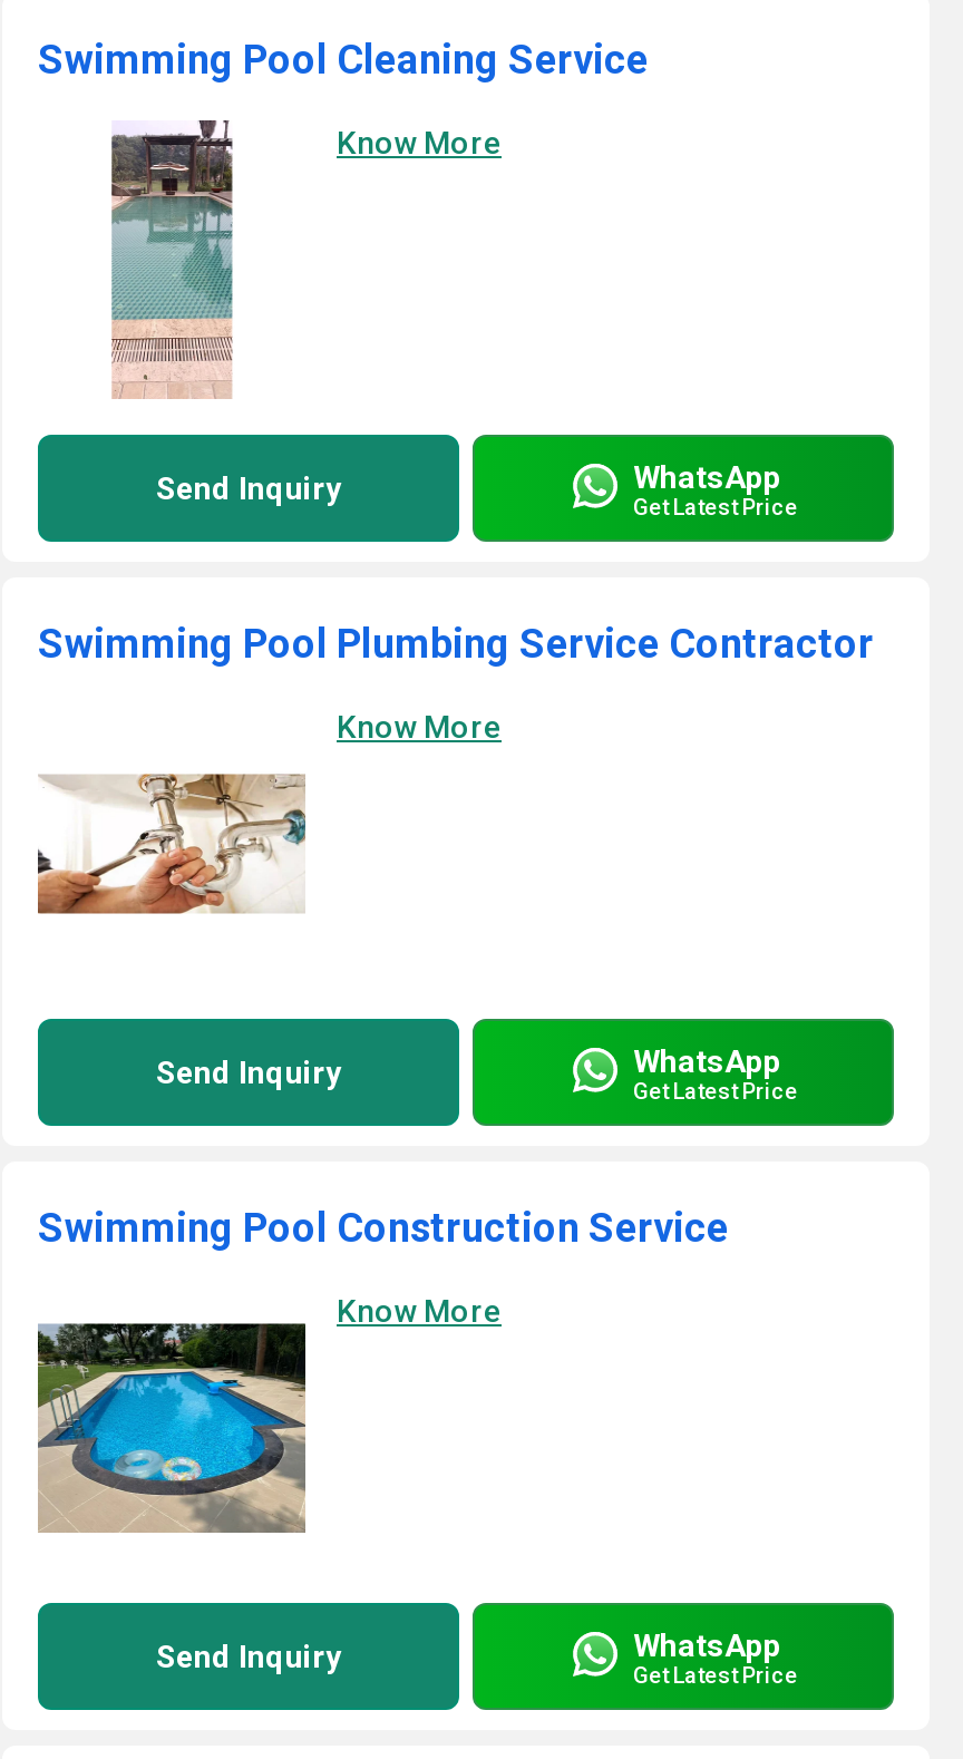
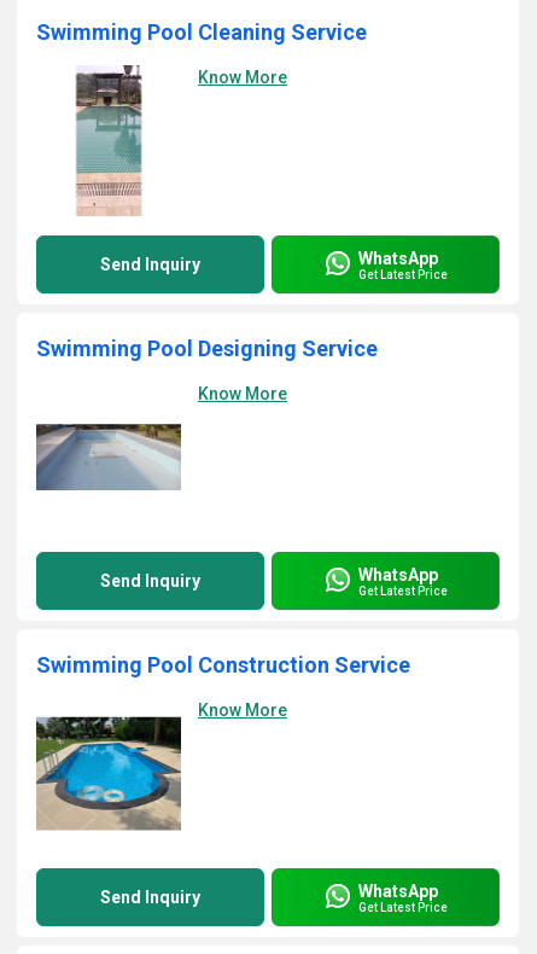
- Swimming Pool Plumbing Service Contractor
+ Swimming Pool Designing Service

- [image]
+ [image]
